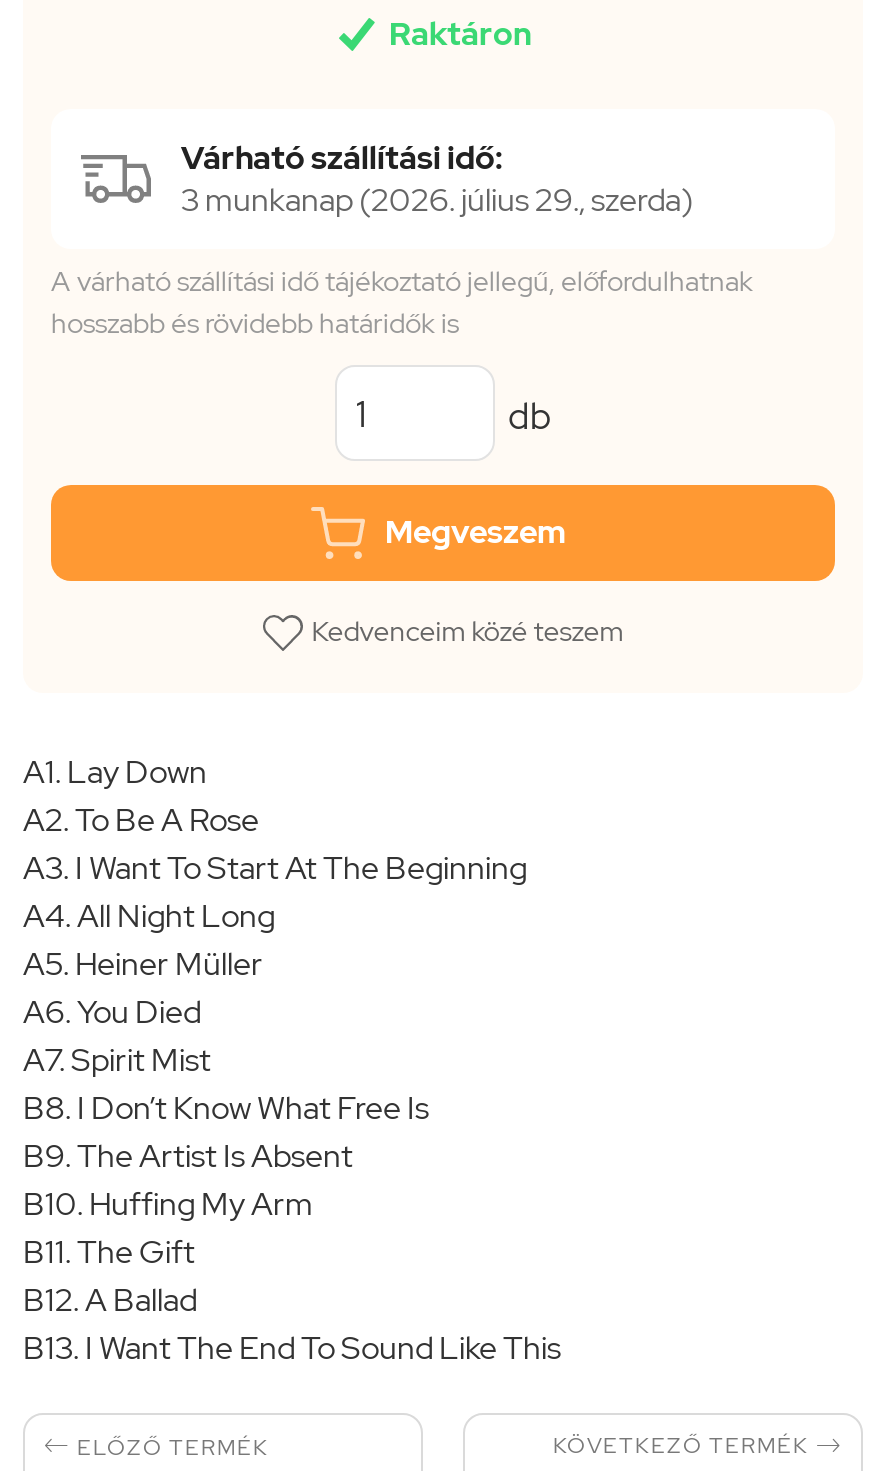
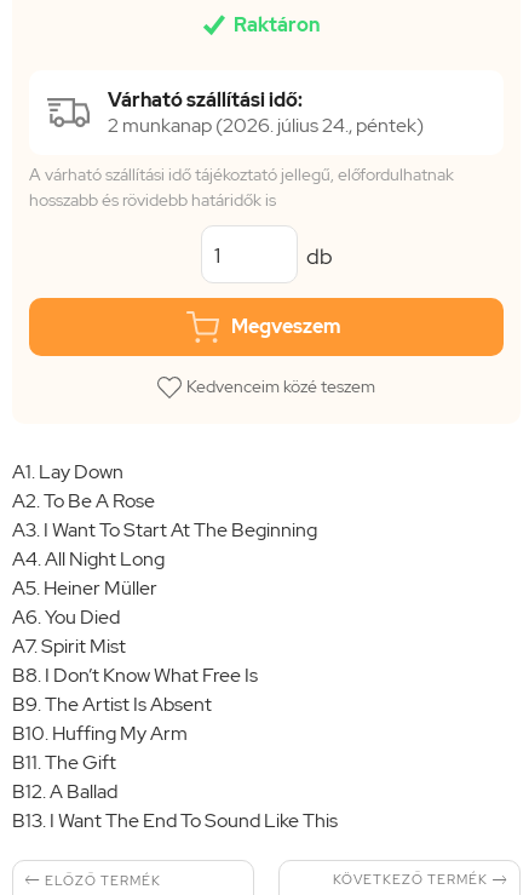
- 3 munkanap (2026. július 29., szerda)
+ 2 munkanap (2026. július 24., péntek)
